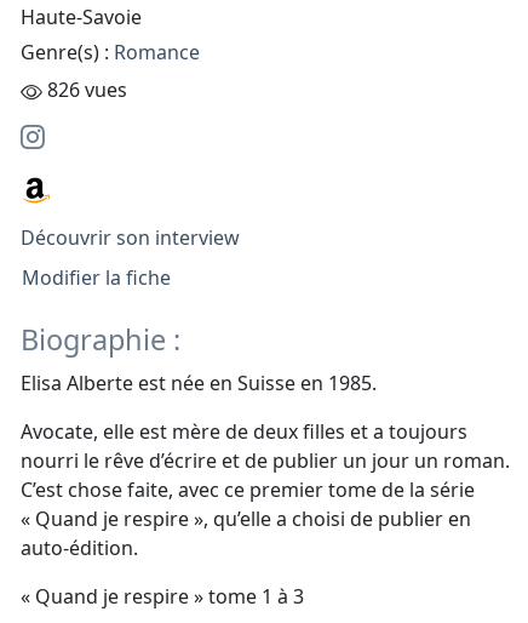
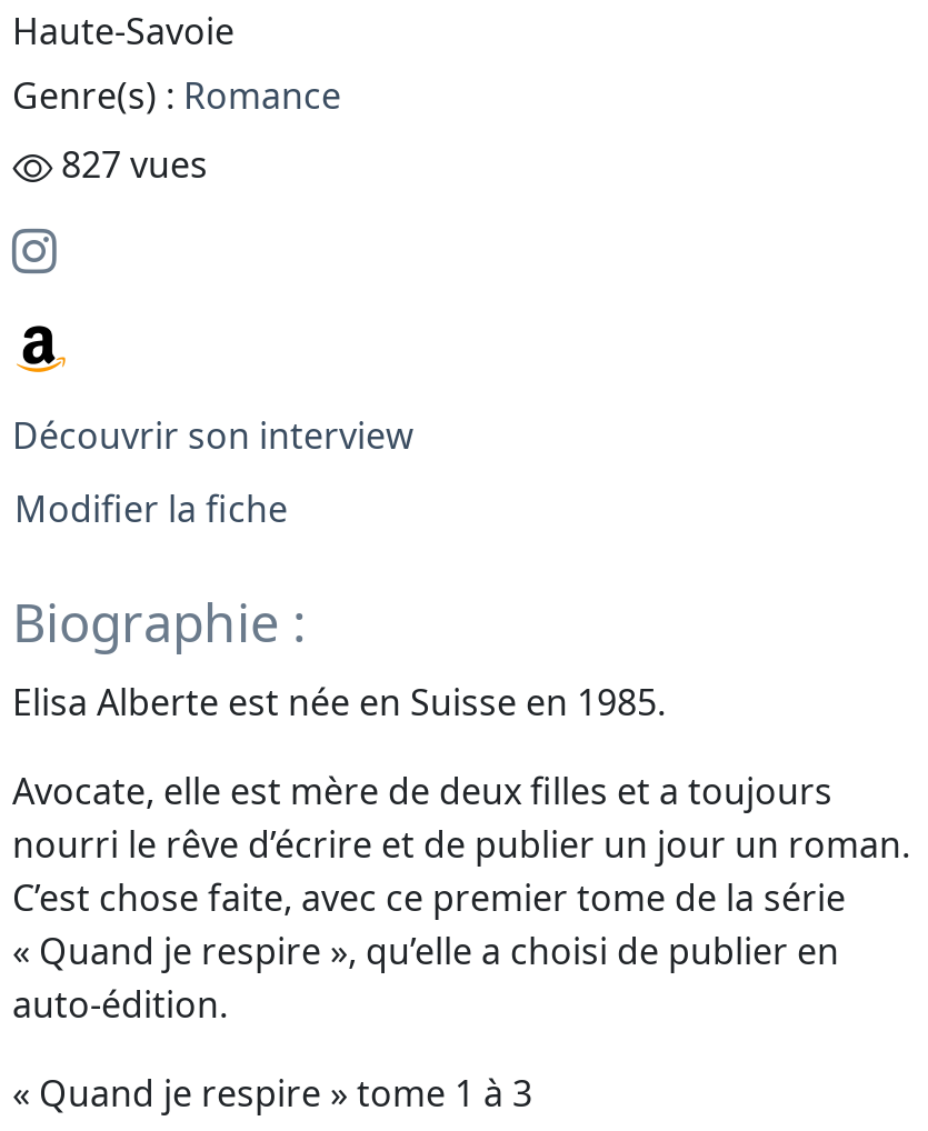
- 826 vues
+ 827 vues
